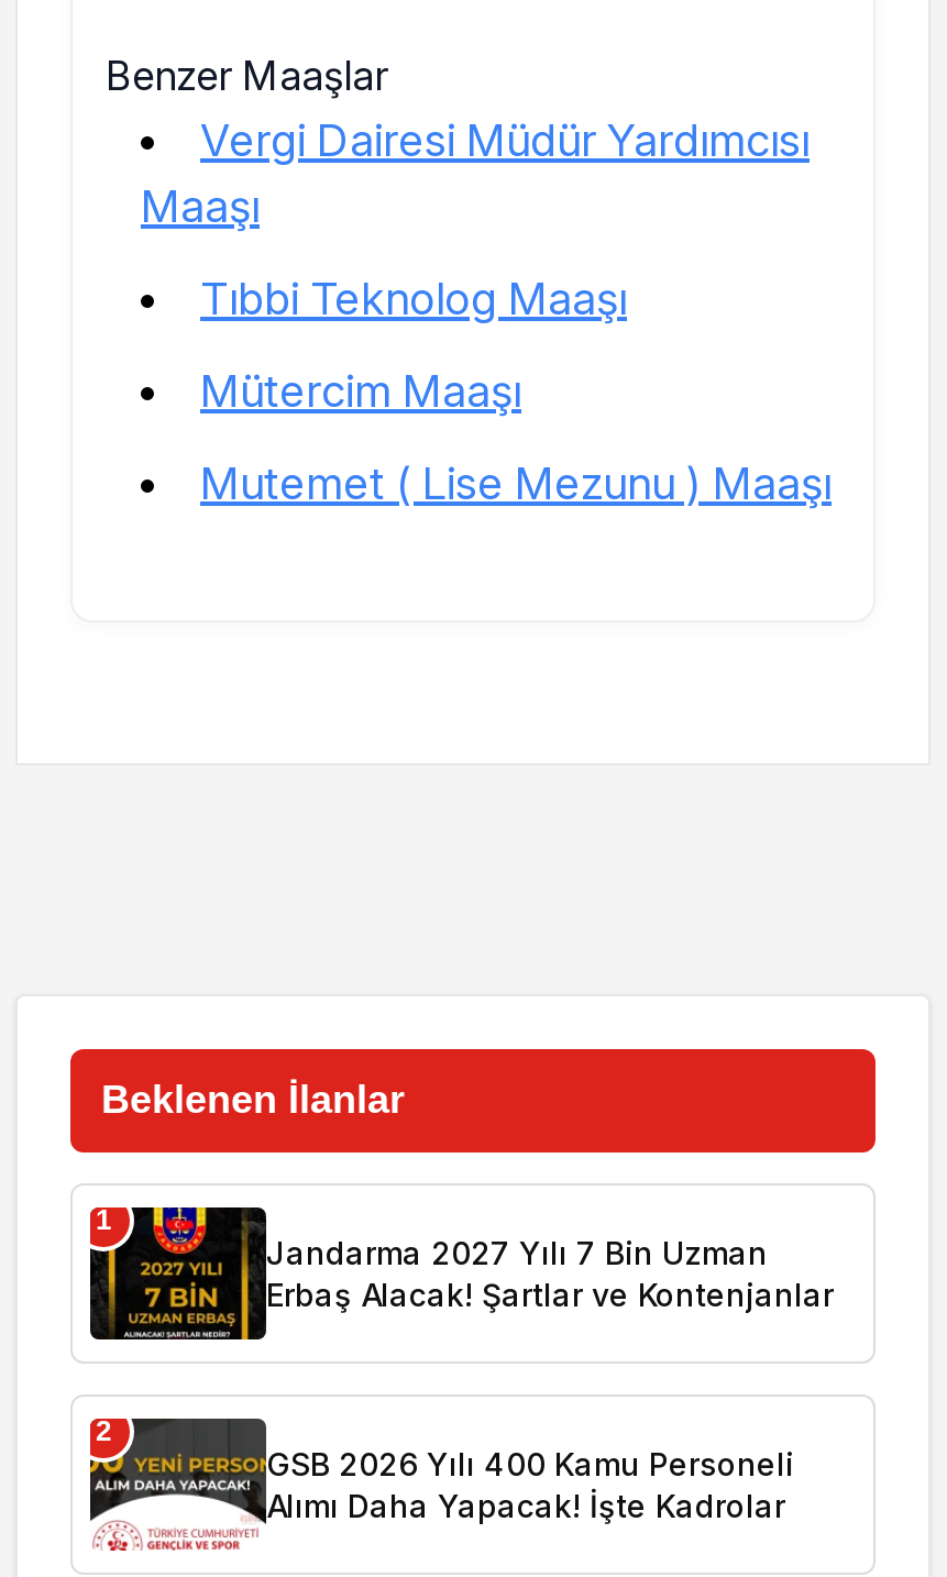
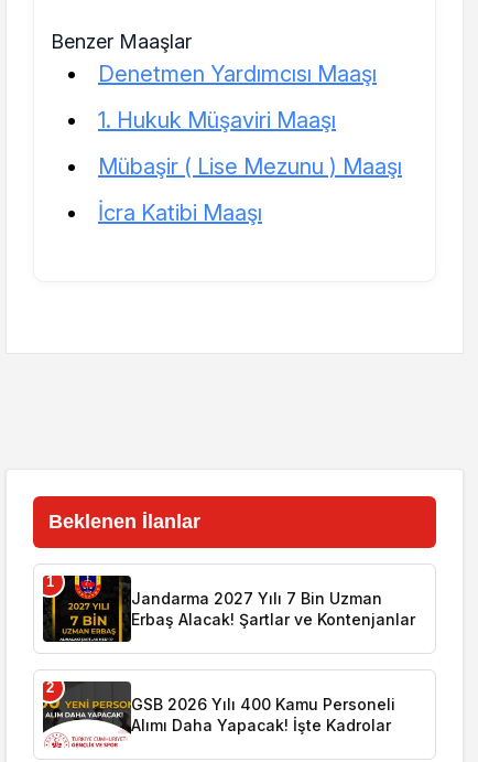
- Vergi Dairesi Müdür Yardımcısı
- Maaşı
+ Denetmen Yardımcısı Maaşı

- Tıbbi Teknolog Maaşı
+ 1. Hukuk Müşaviri Maaşı

- Mütercim Maaşı
+ Mübaşir ( Lise Mezunu ) Maaşı

- Mutemet ( Lise Mezunu ) Maaşı
+ İcra Katibi Maaşı
